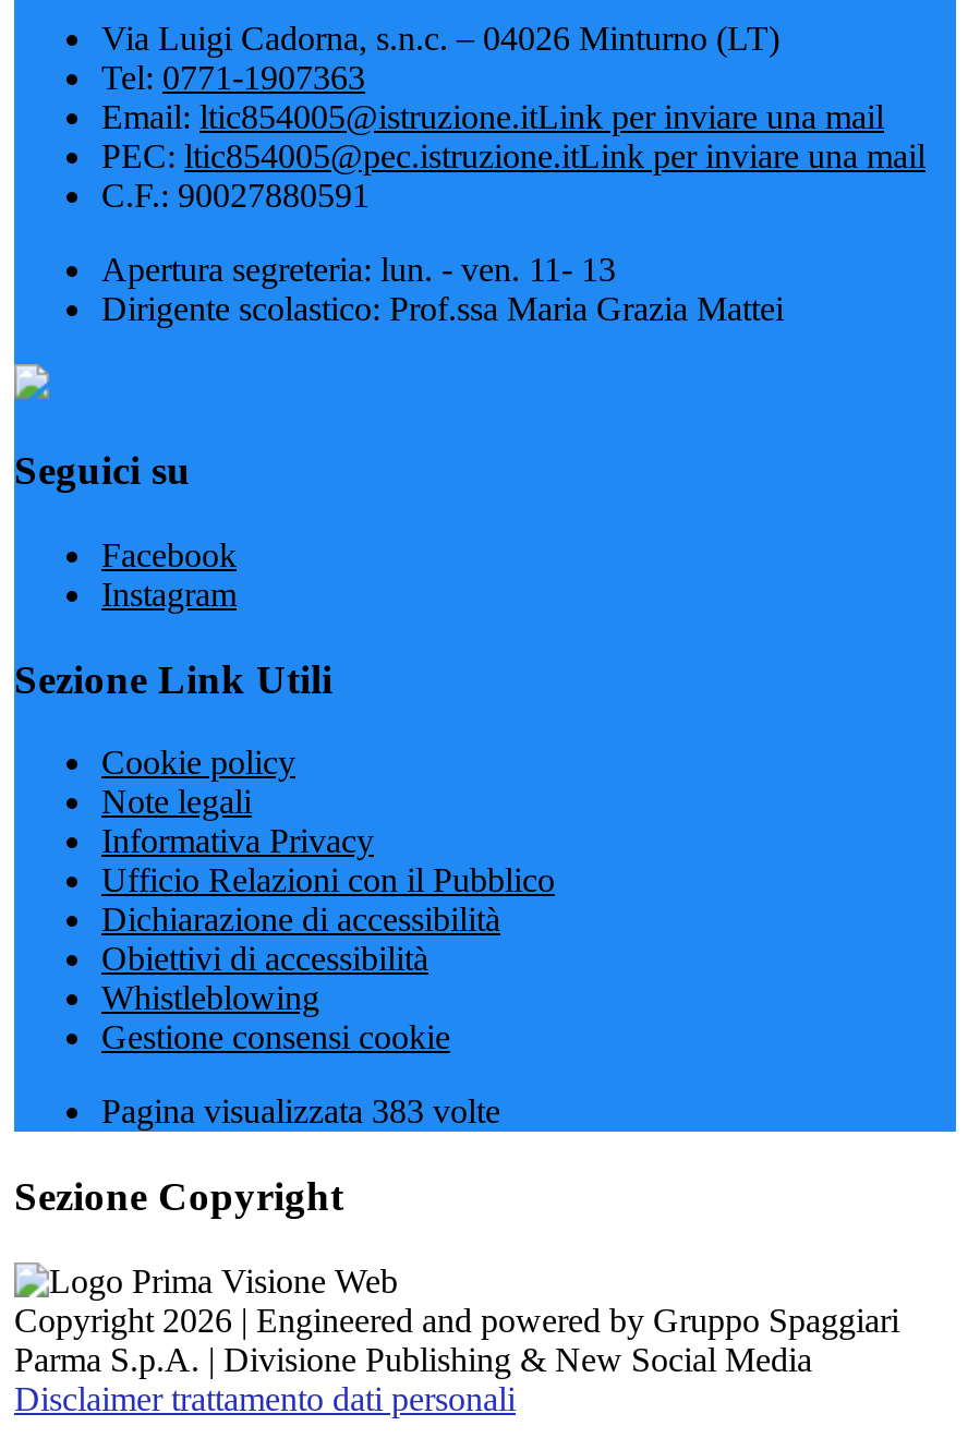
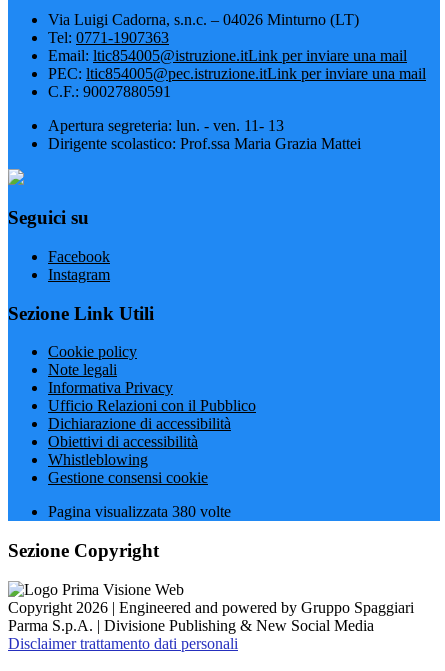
- Pagina visualizzata 383 volte
+ Pagina visualizzata 380 volte
